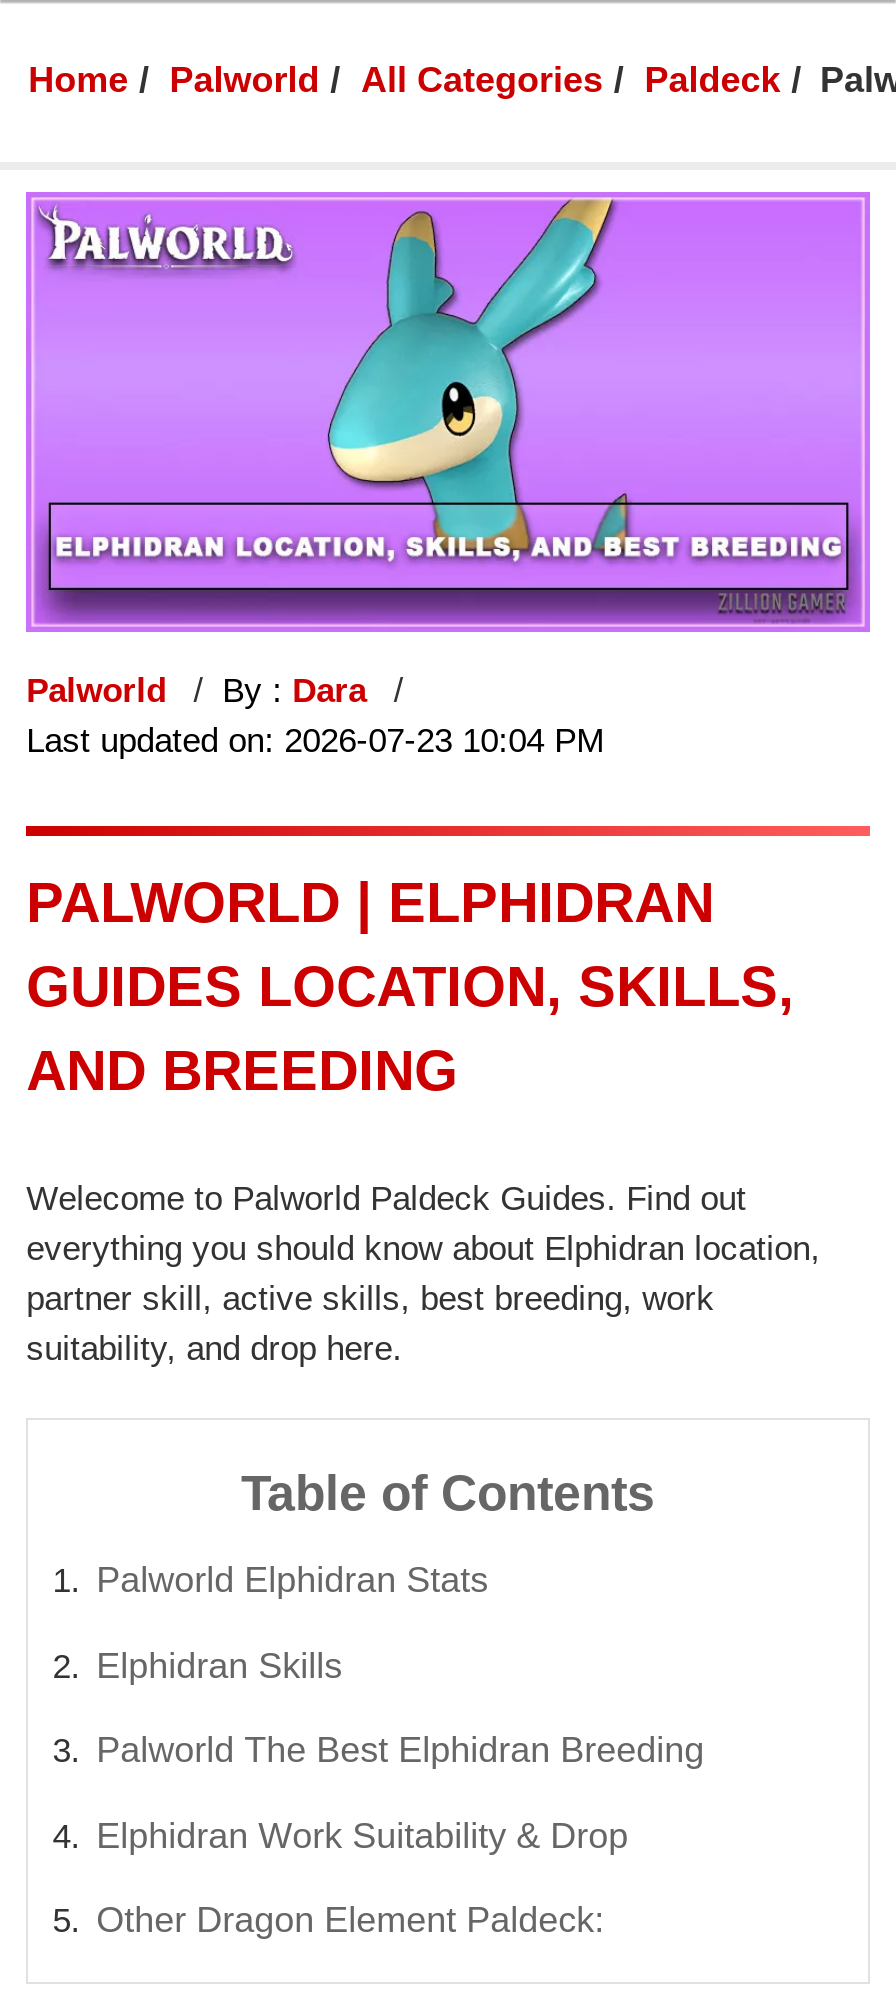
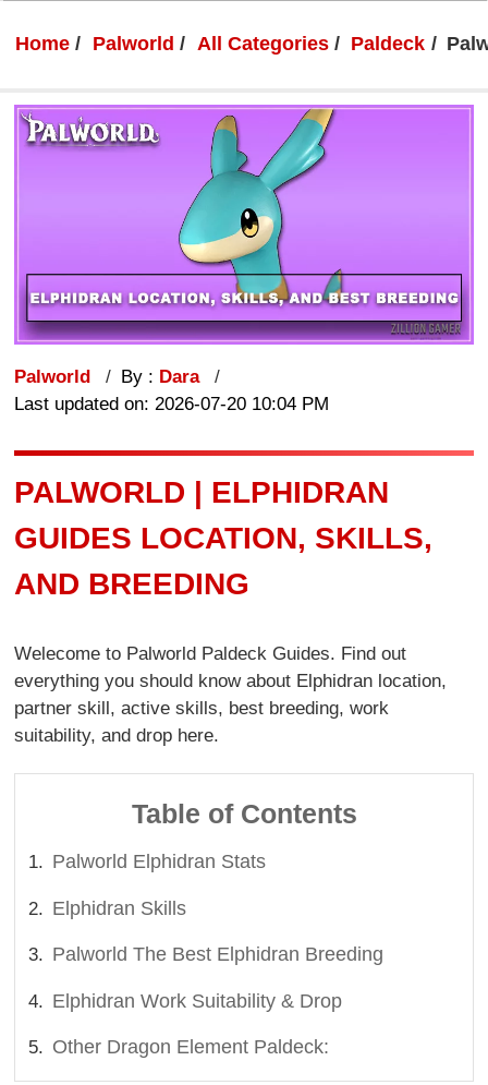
- Last updated on: 2026-07-23 10:04 PM
+ Last updated on: 2026-07-20 10:04 PM
